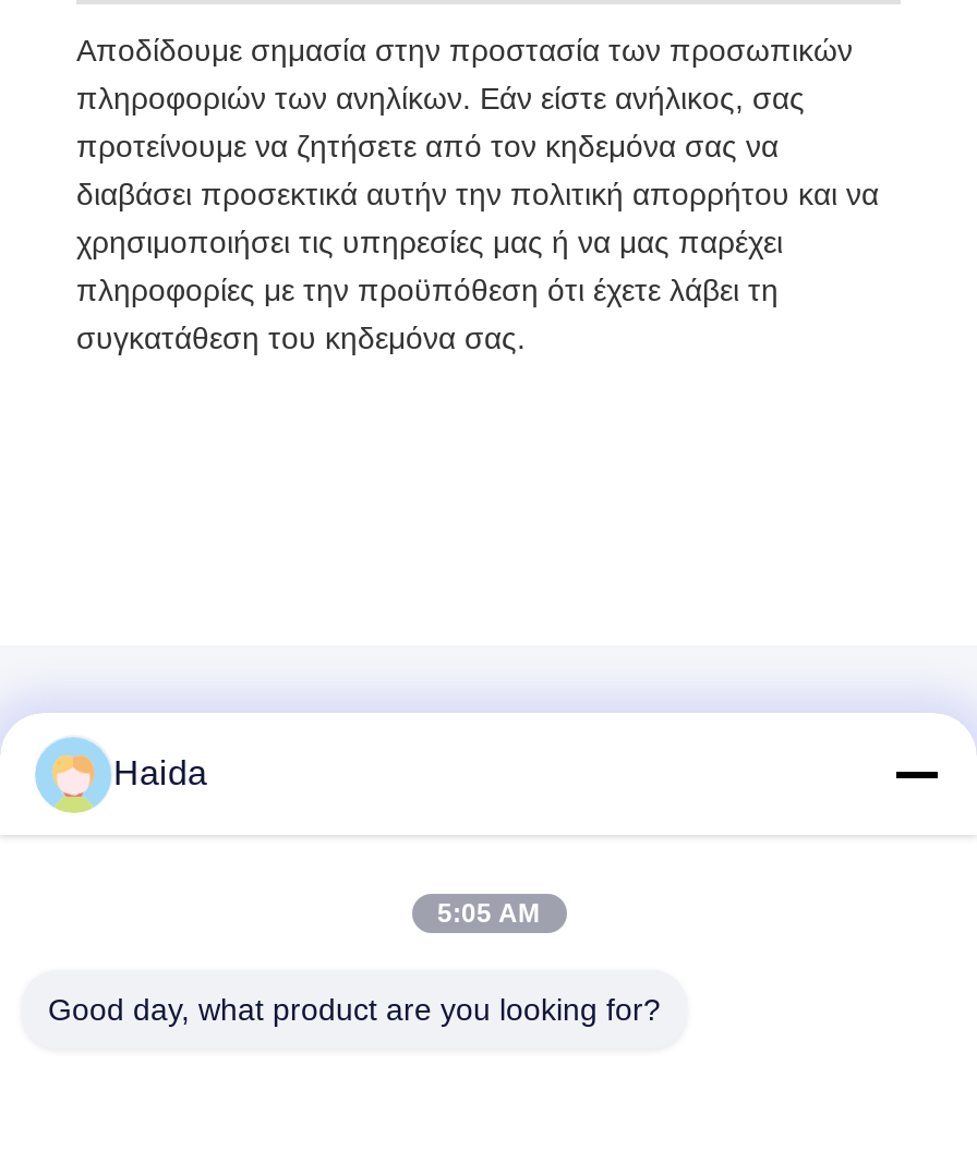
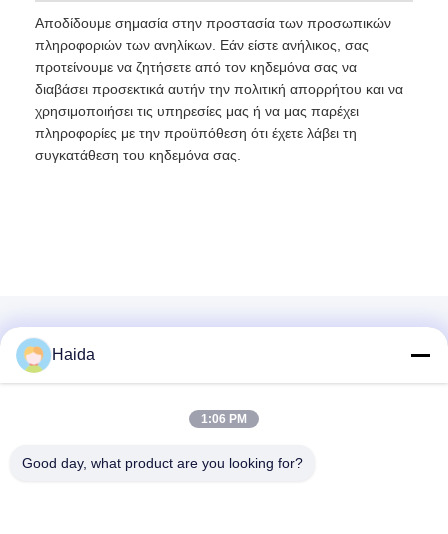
- 5:05 AM
+ 1:06 PM
